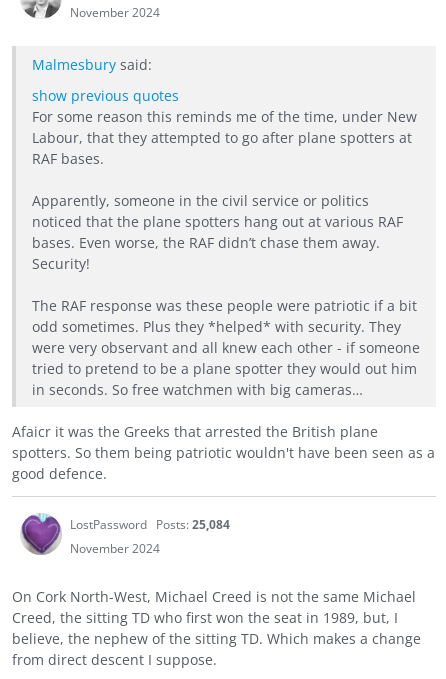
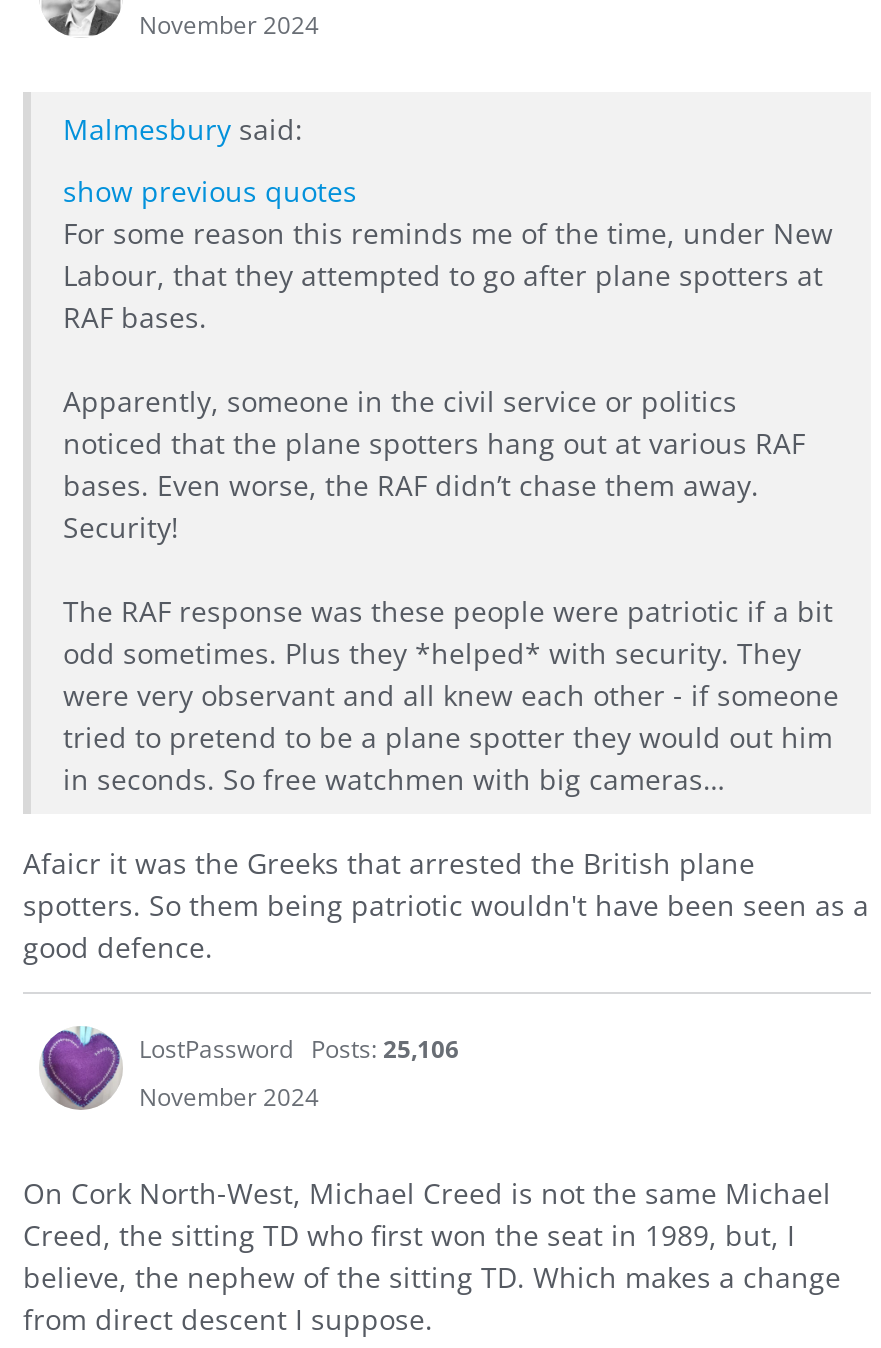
- LostPassword Posts: 25,084
+ LostPassword Posts: 25,106
